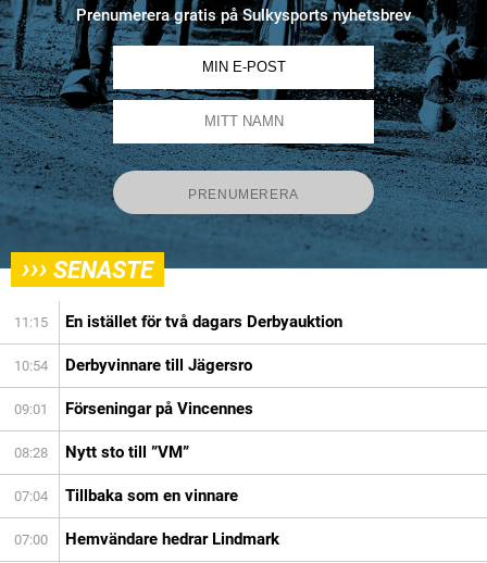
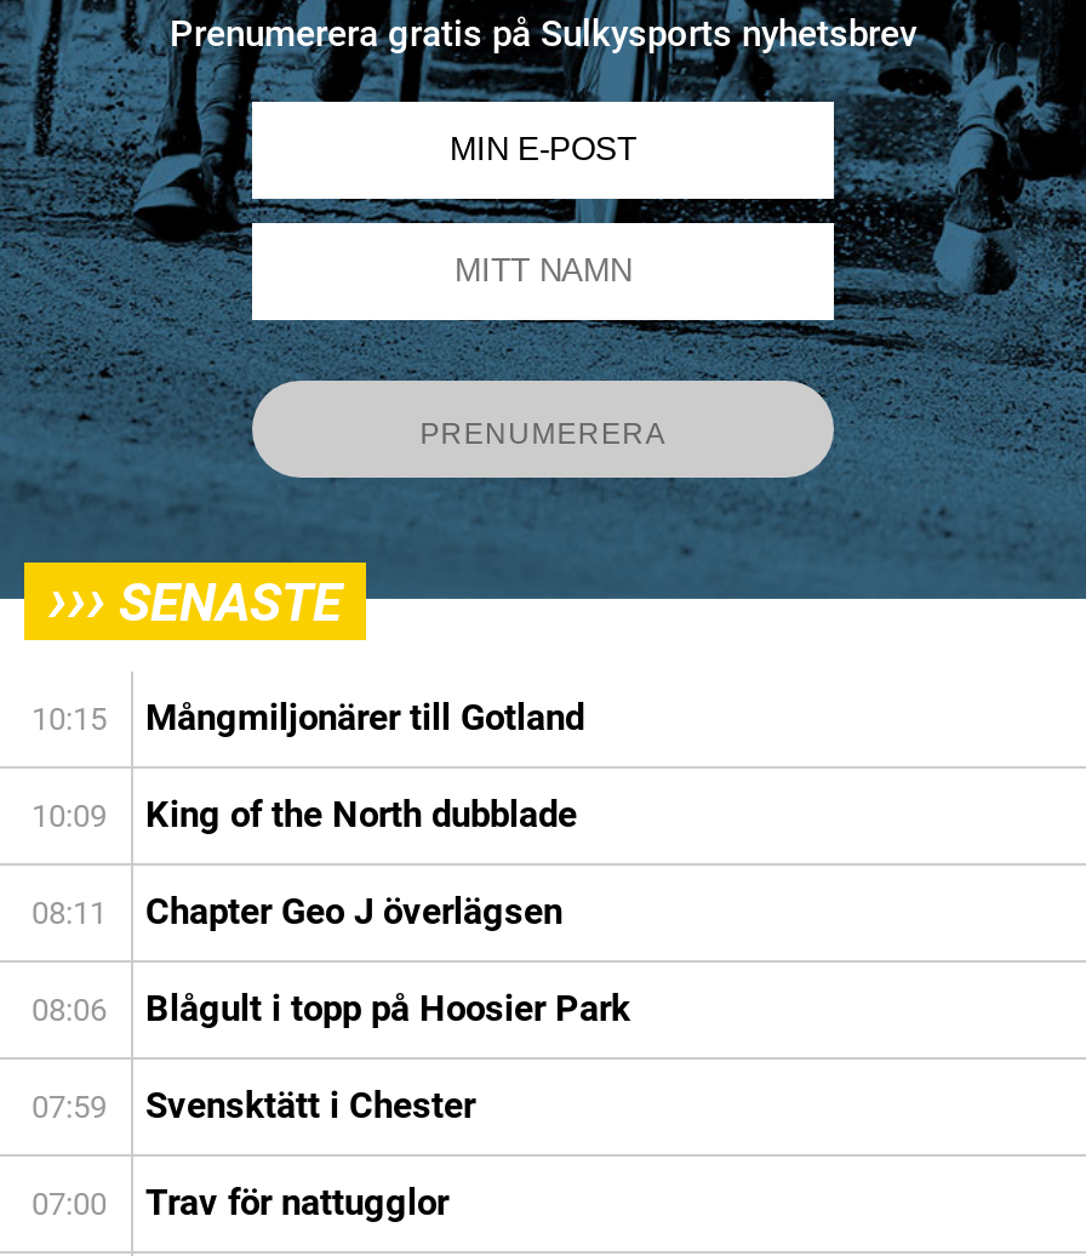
- 11:15
- En istället för två dagars Derbyauktion
+ 10:15
+ Mångmiljonärer till Gotland

- 10:54
- Derbyvinnare till Jägersro
+ 10:09
+ King of the North dubblade

- 09:01
- Förseningar på Vincennes
+ 08:11
+ Chapter Geo J överlägsen

- 08:28
- Nytt sto till ”VM”
+ 08:06
+ Blågult i topp på Hoosier Park

- 07:04
- Tillbaka som en vinnare
+ 07:59
+ Svensktätt i Chester

- Hemvändare hedrar Lindmark
+ Trav för nattugglor
